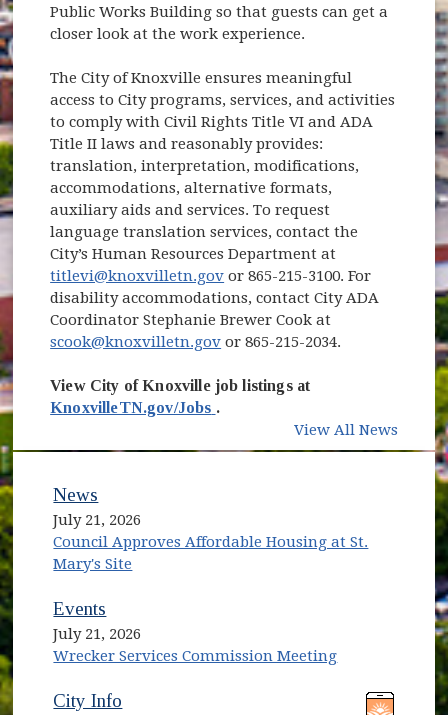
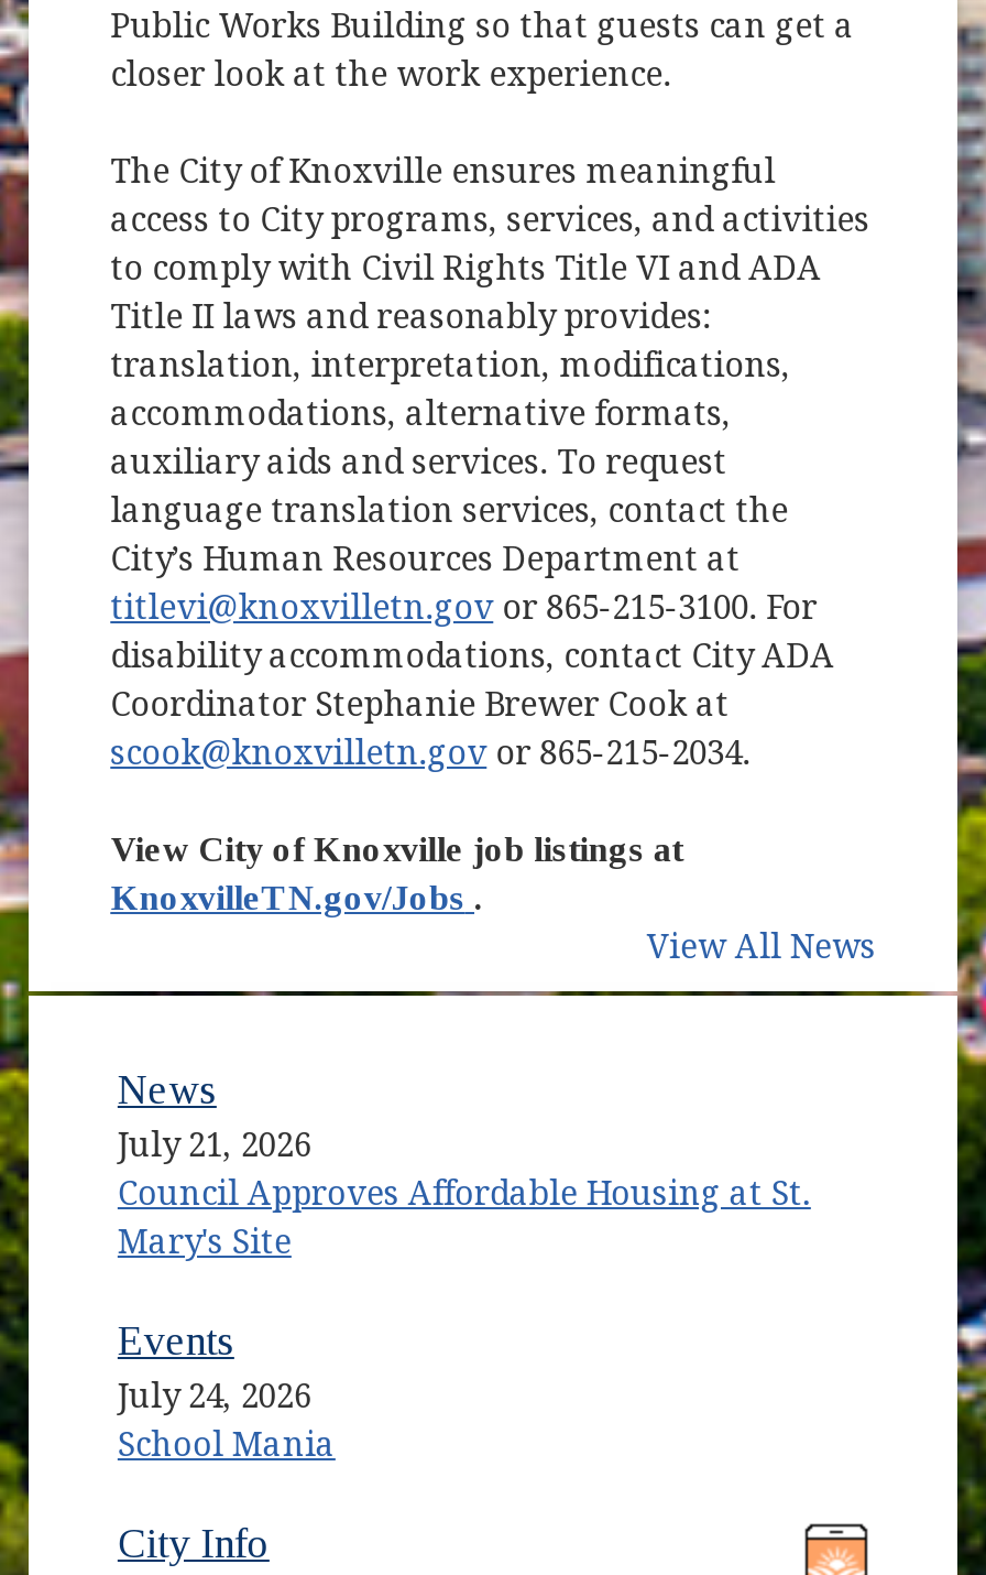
- July 21, 2026
- Wrecker Services Commission Meeting
+ July 24, 2026
+ School Mania
